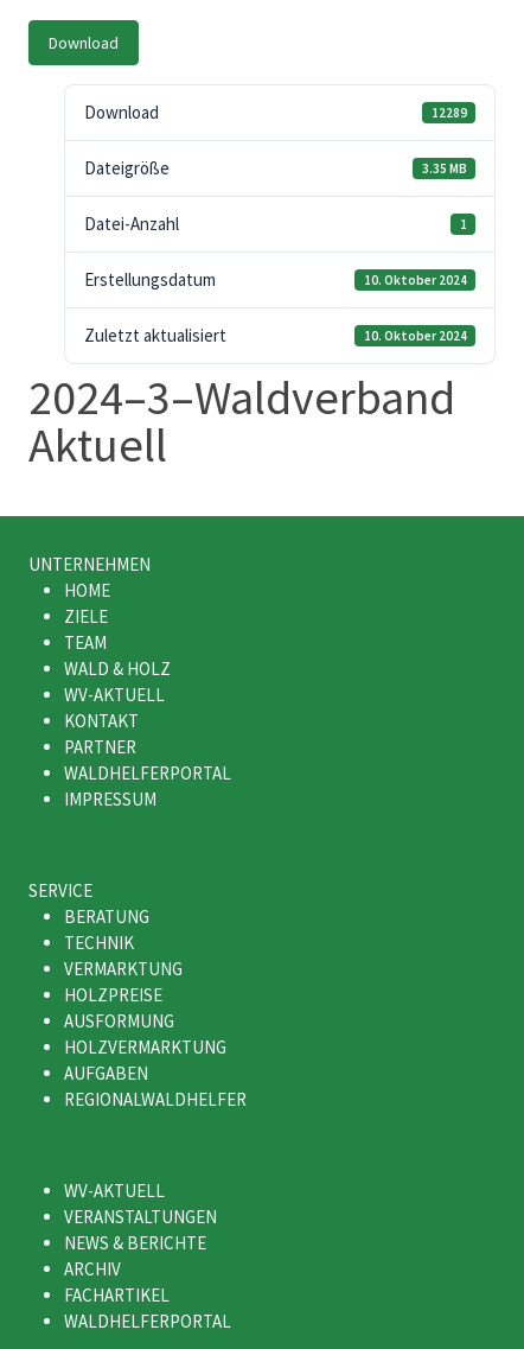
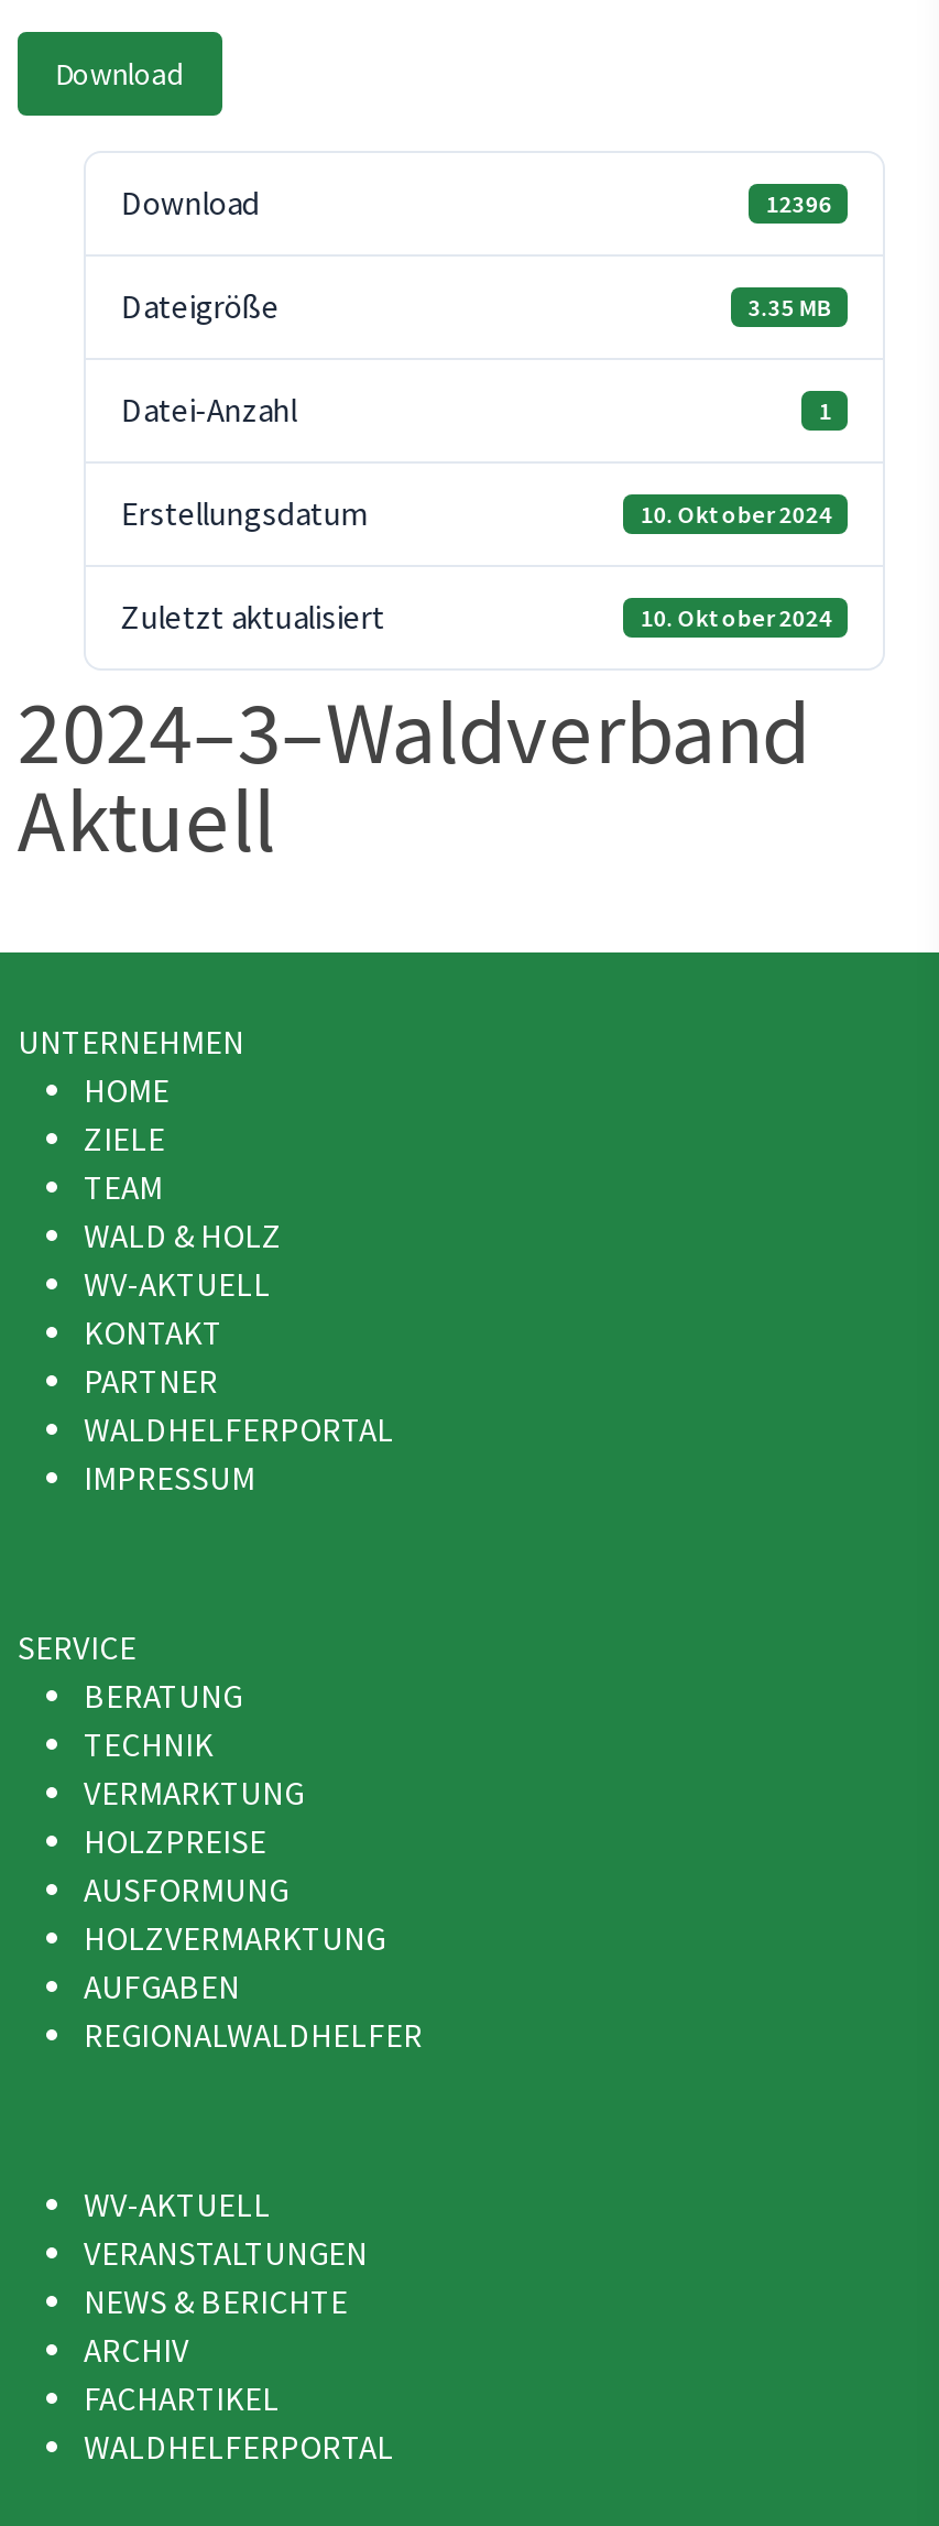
- 12289
+ 12396
